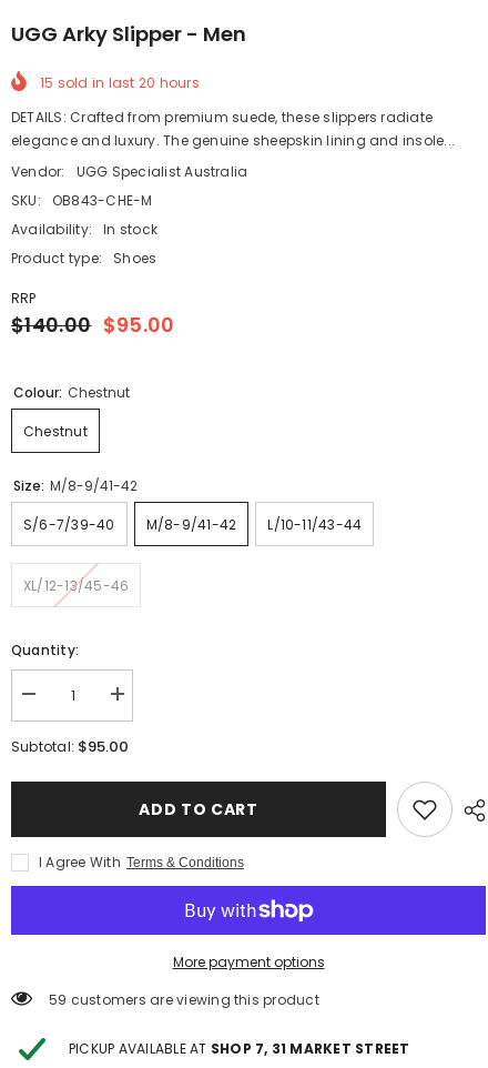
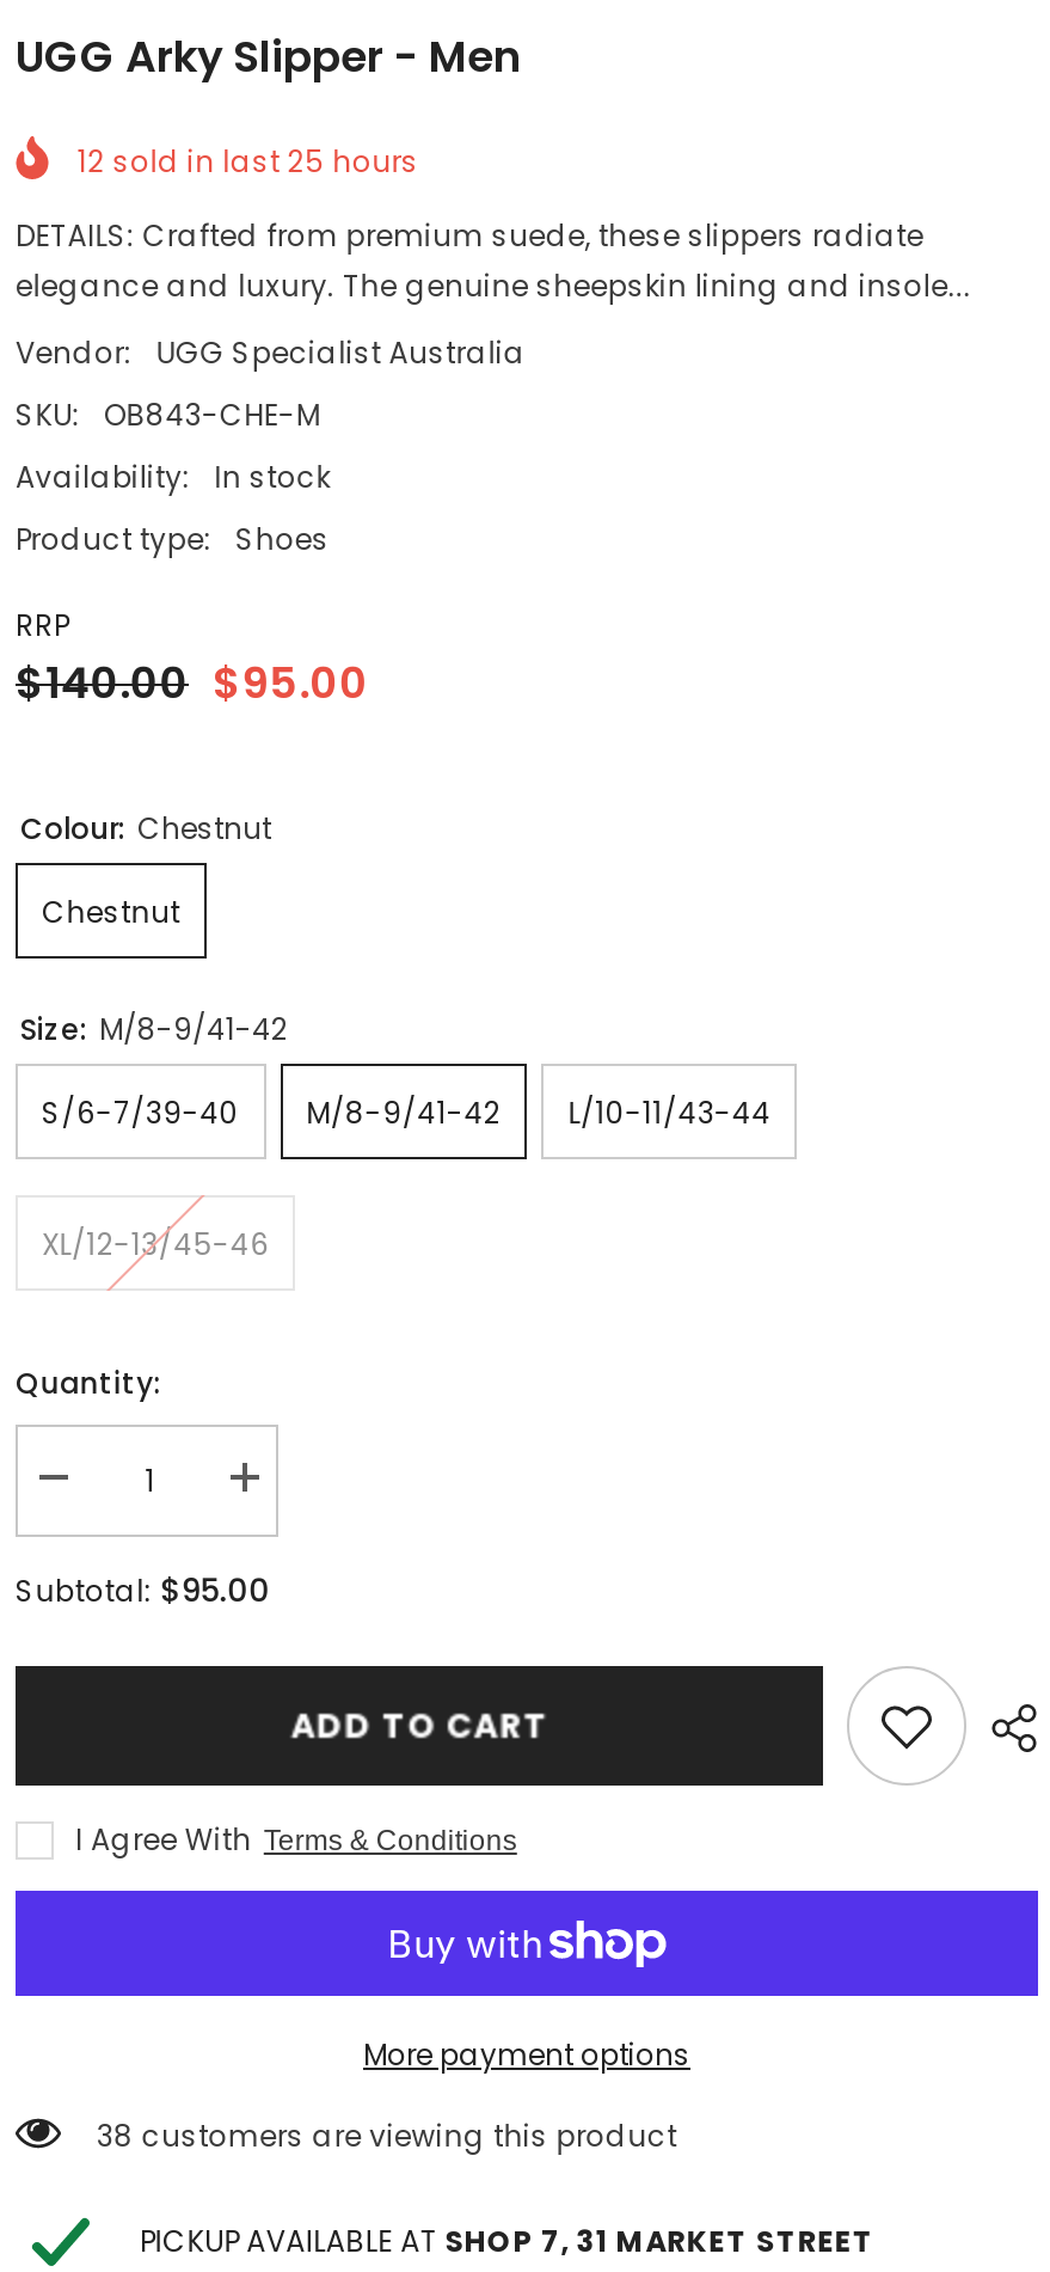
- 15 sold in last 20 hours
+ 12 sold in last 25 hours

- 59 customers are viewing this product
+ 38 customers are viewing this product
